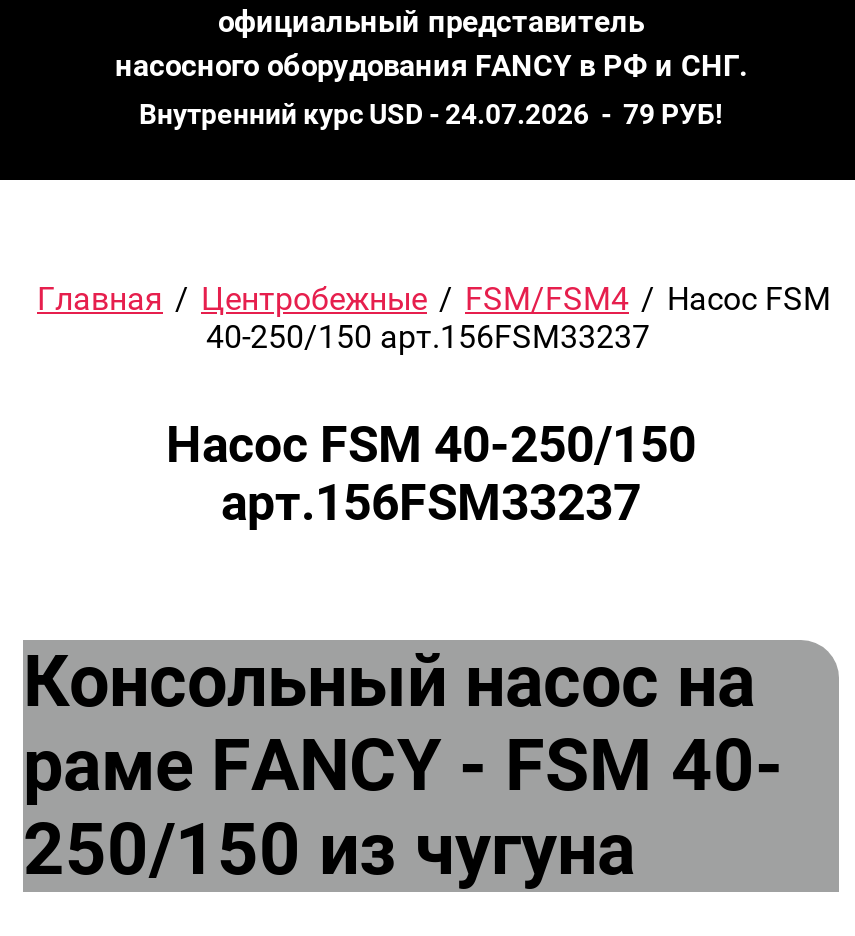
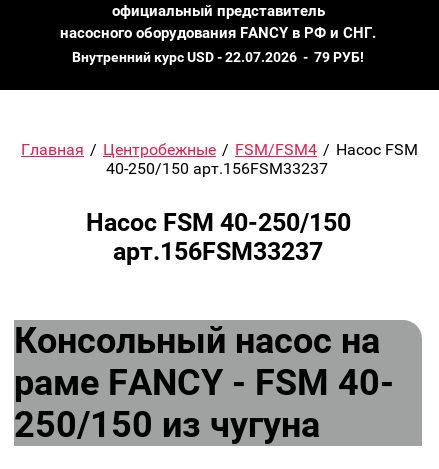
- Внутренний курс USD - 24.07.2026 - 79 РУБ!
+ Внутренний курс USD - 22.07.2026 - 79 РУБ!
